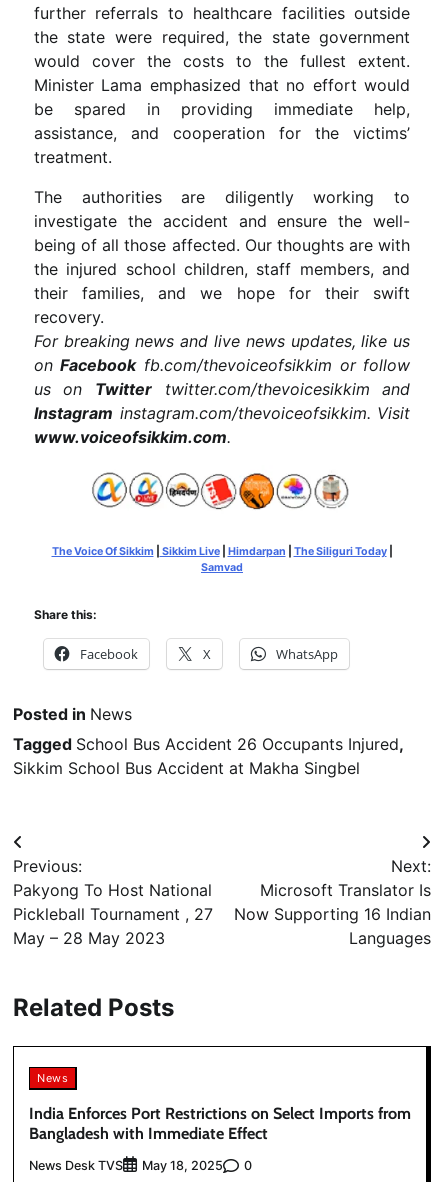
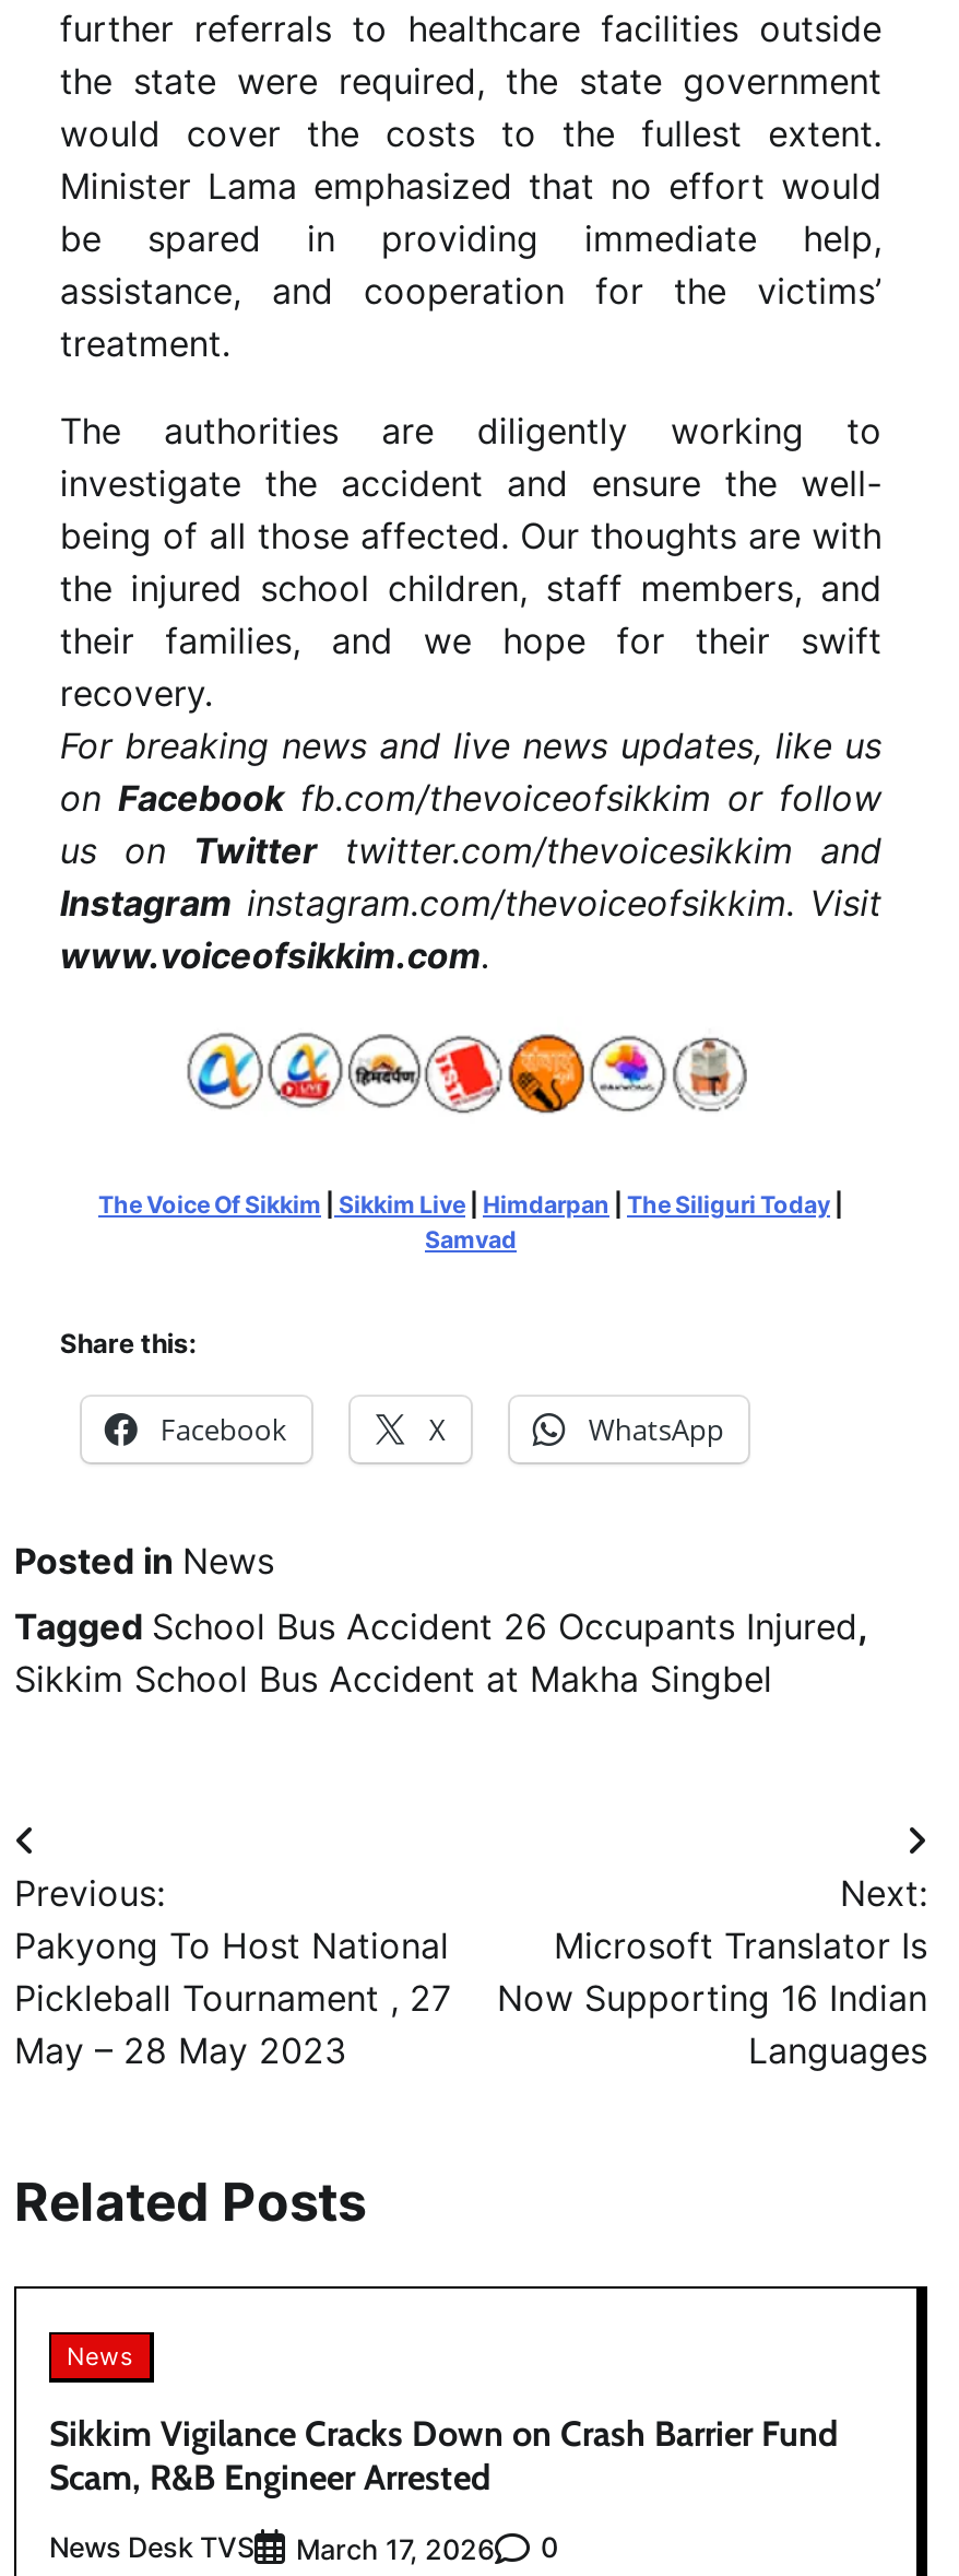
- India Enforces Port Restrictions on Select Imports from
- Bangladesh with Immediate Effect
+ Sikkim Vigilance Cracks Down on Crash Barrier Fund
+ Scam, R&B Engineer Arrested

- News Desk TVS May 18, 2025 0
+ News Desk TVS March 17, 2026 0
